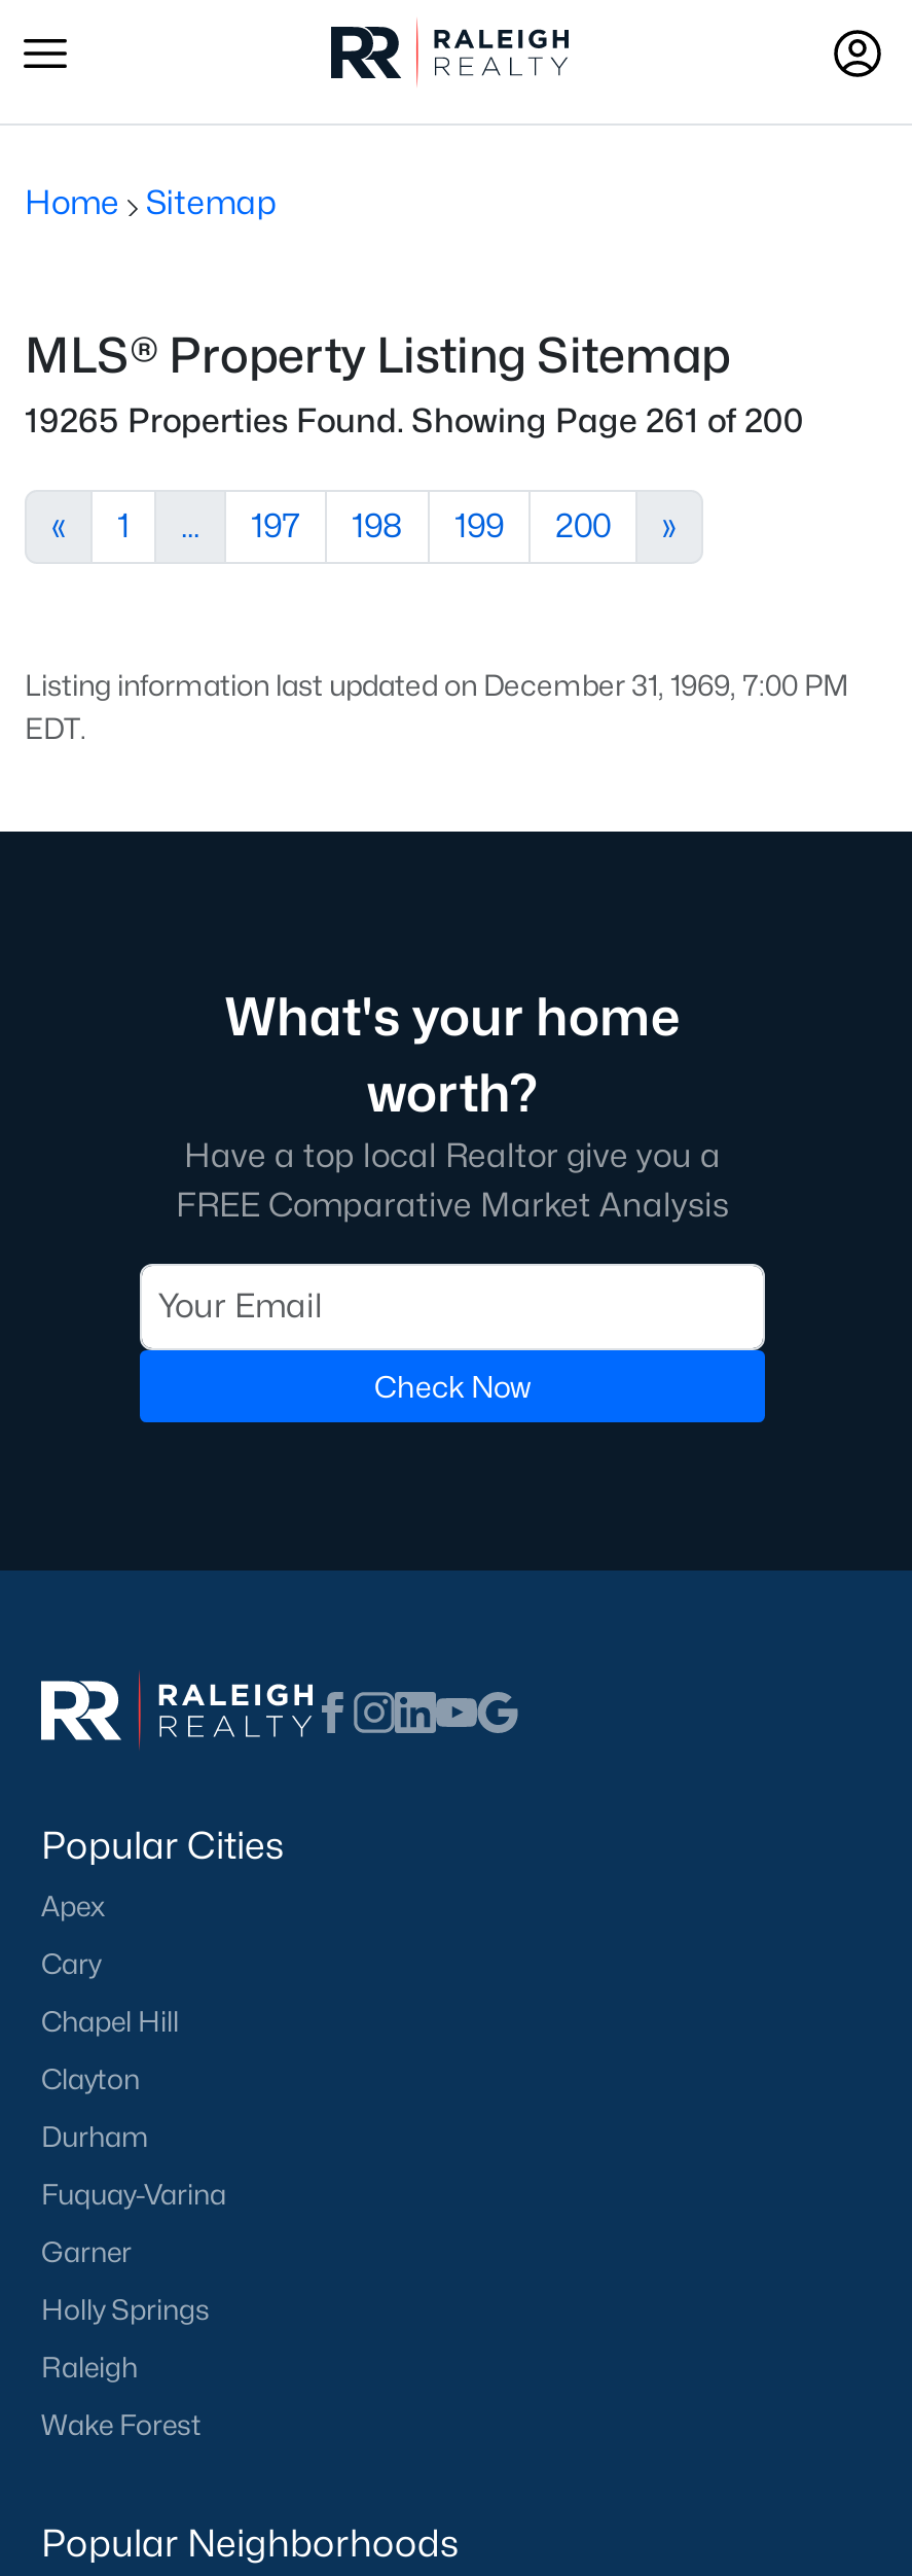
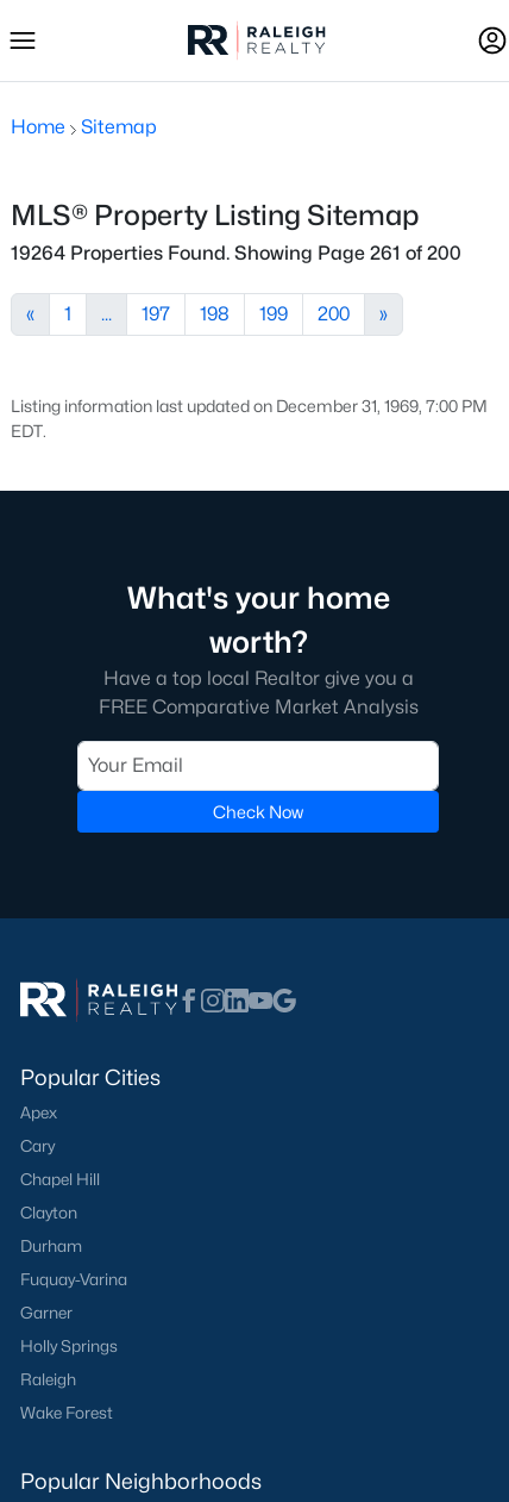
- 19265 Properties Found. Showing Page 261 of 200
+ 19264 Properties Found. Showing Page 261 of 200
